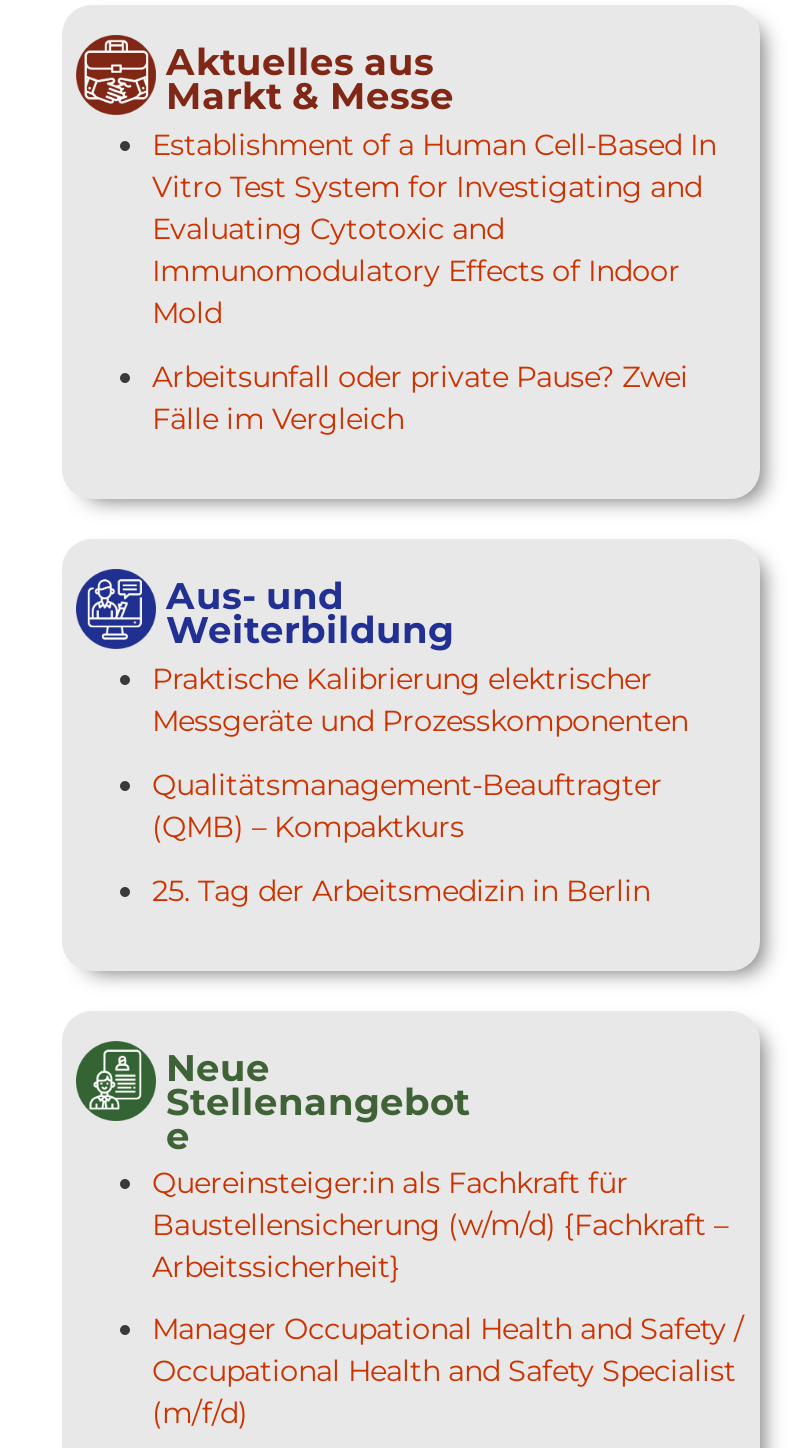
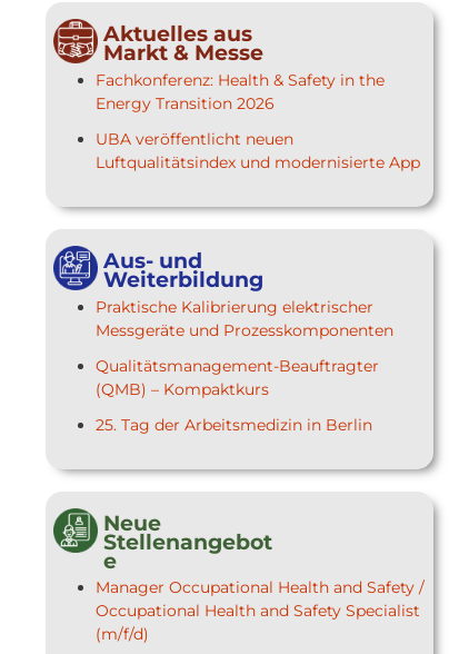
- Establishment of a Human Cell-Based In
- Vitro Test System for Investigating and
- Evaluating Cytotoxic and
- Immunomodulatory Effects of Indoor
- Mold
+ Fachkonferenz: Health & Safety in the
+ Energy Transition 2026

- Arbeitsunfall oder private Pause? Zwei
- Fälle im Vergleich
+ UBA veröffentlicht neuen
+ Luftqualitätsindex und modernisierte App

- Quereinsteiger:in als Fachkraft für
- Baustellensicherung (w/m/d) {Fachkraft –
- Arbeitssicherheit}
